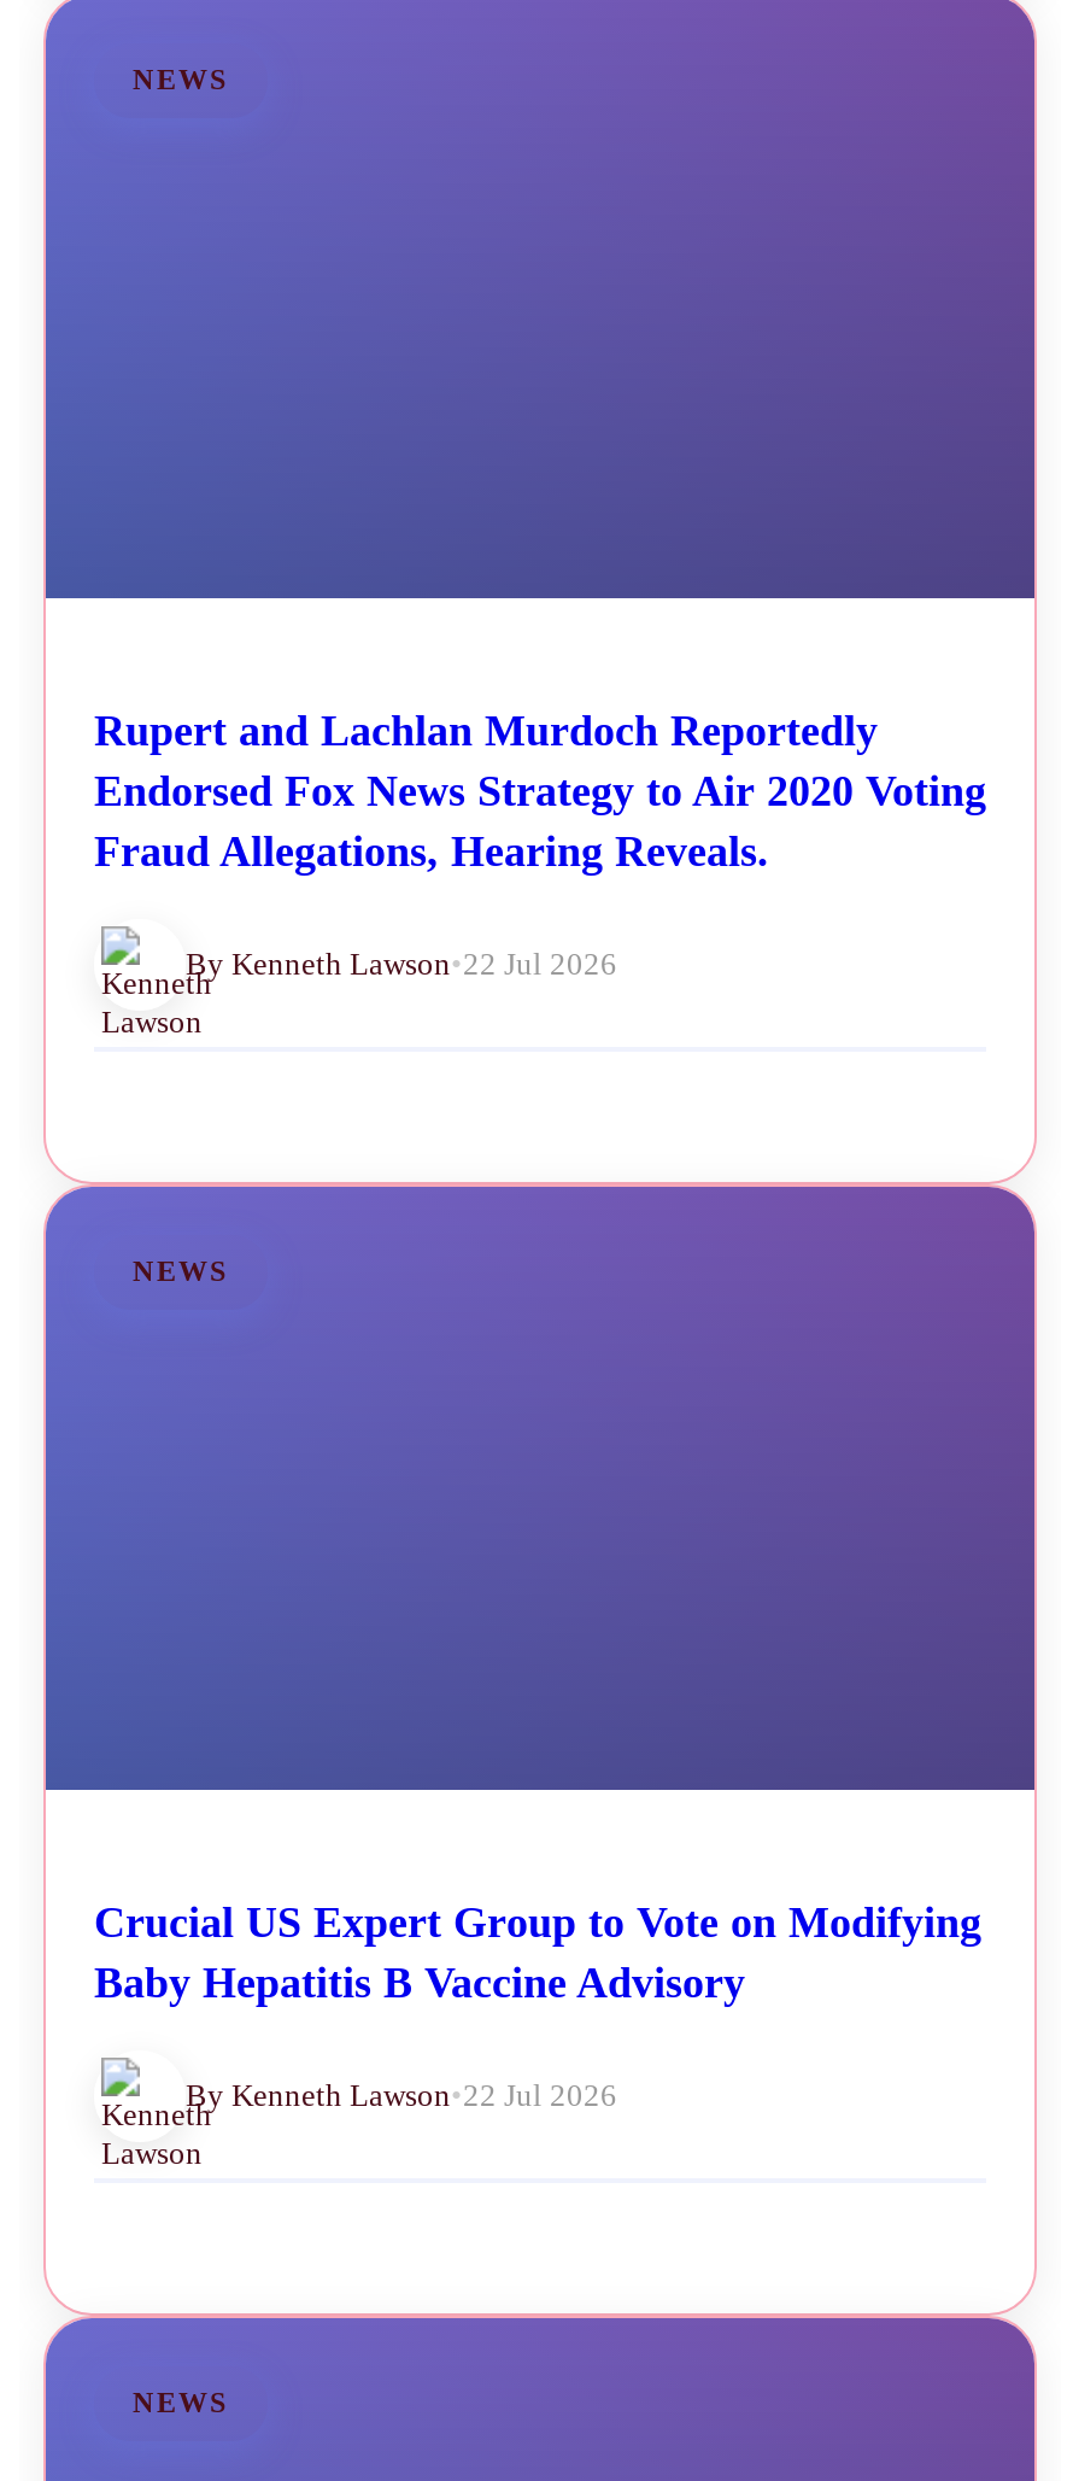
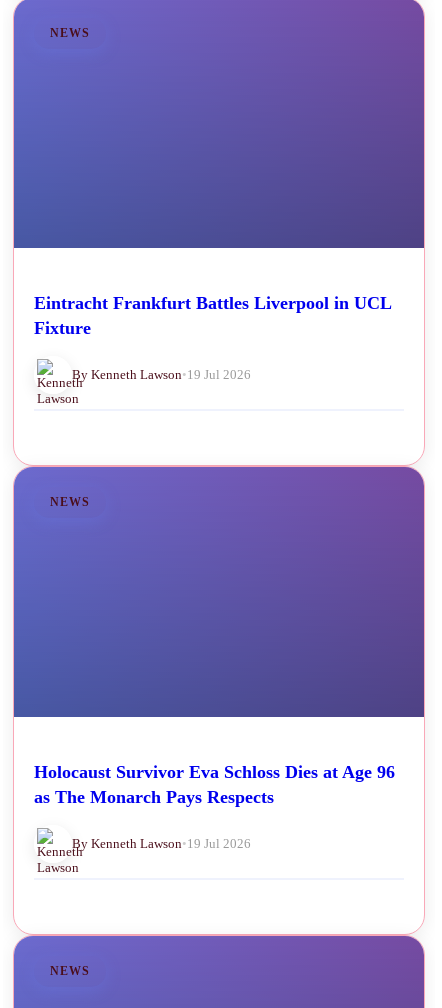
- Rupert and Lachlan Murdoch Reportedly
- Endorsed Fox News Strategy to Air 2020 Voting
- Fraud Allegations, Hearing Reveals.
+ Eintracht Frankfurt Battles Liverpool in UCL
+ Fixture

- By Kenneth Lawson • 22 Jul 2026
+ By Kenneth Lawson • 19 Jul 2026

- Crucial US Expert Group to Vote on Modifying
- Baby Hepatitis B Vaccine Advisory
+ Holocaust Survivor Eva Schloss Dies at Age 96
+ as The Monarch Pays Respects

- By Kenneth Lawson • 22 Jul 2026
+ By Kenneth Lawson • 19 Jul 2026
